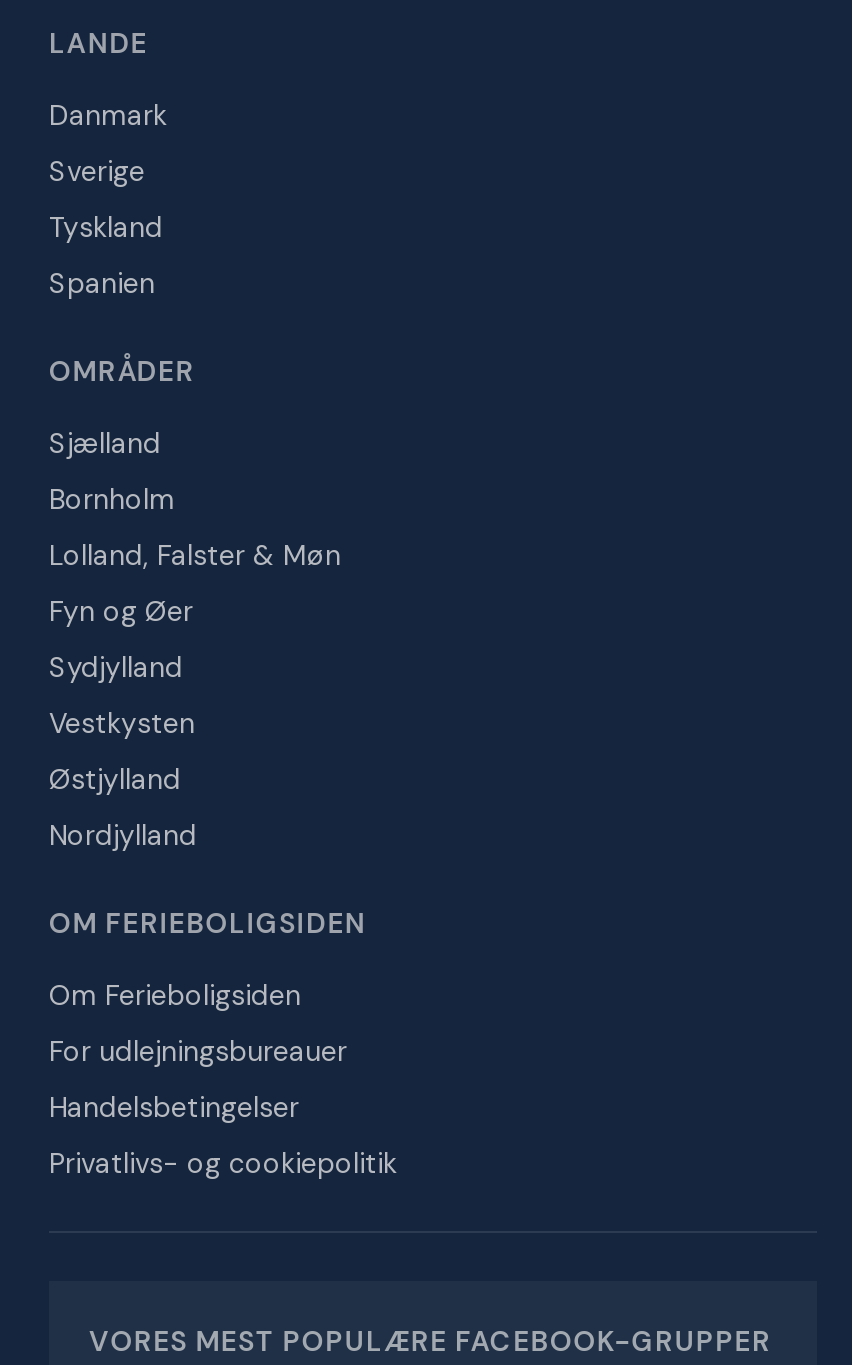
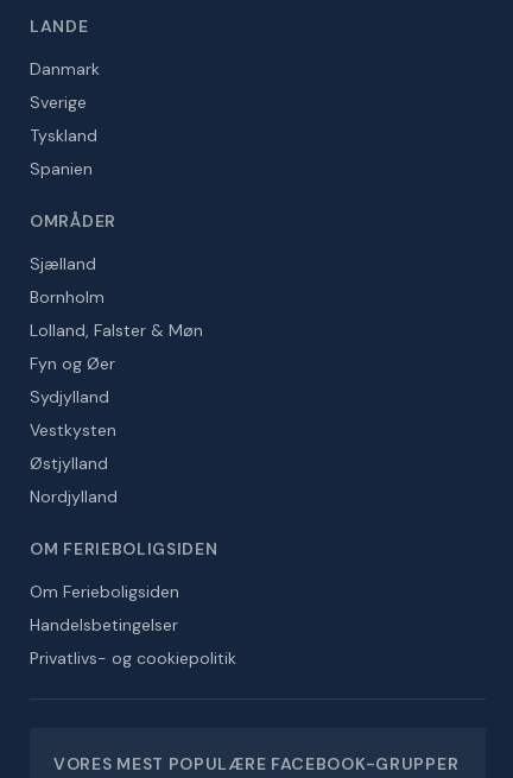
- For udlejningsbureauer
